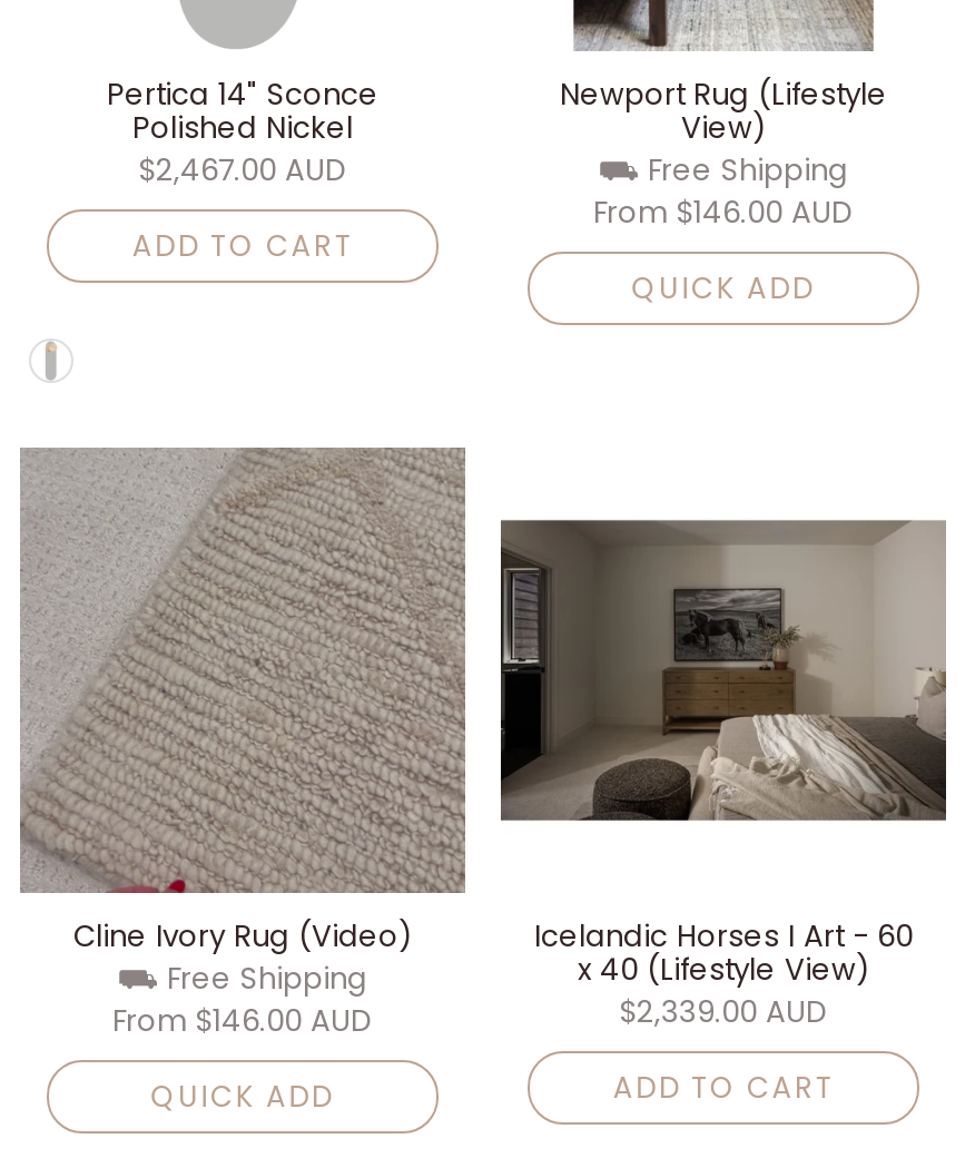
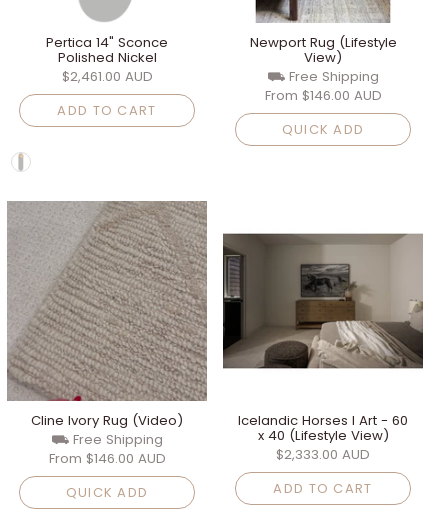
- $2,467.00 AUD
+ $2,461.00 AUD

- $2,339.00 AUD
+ $2,333.00 AUD
